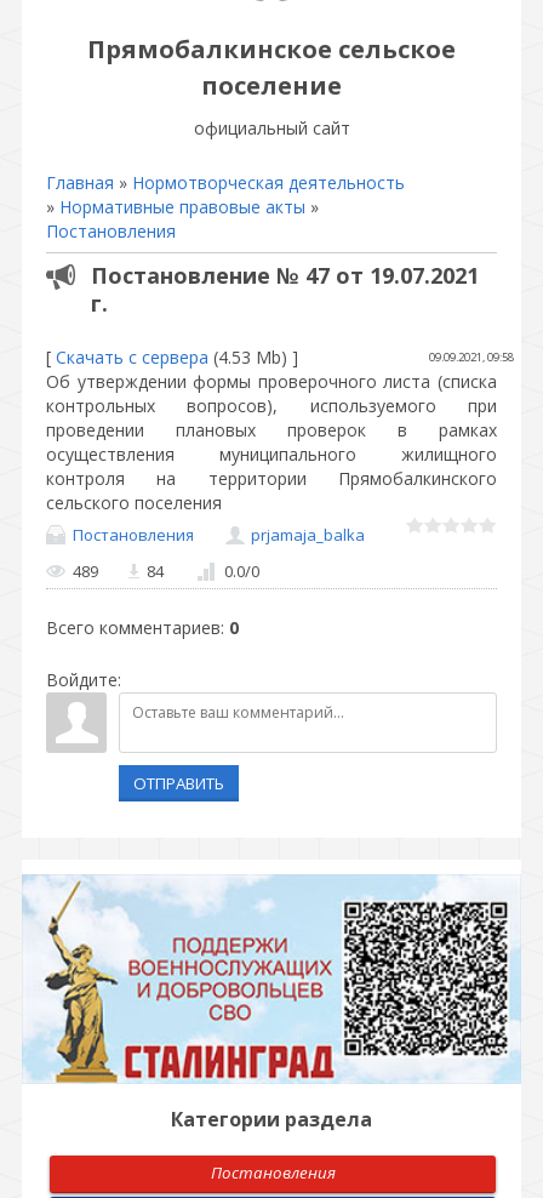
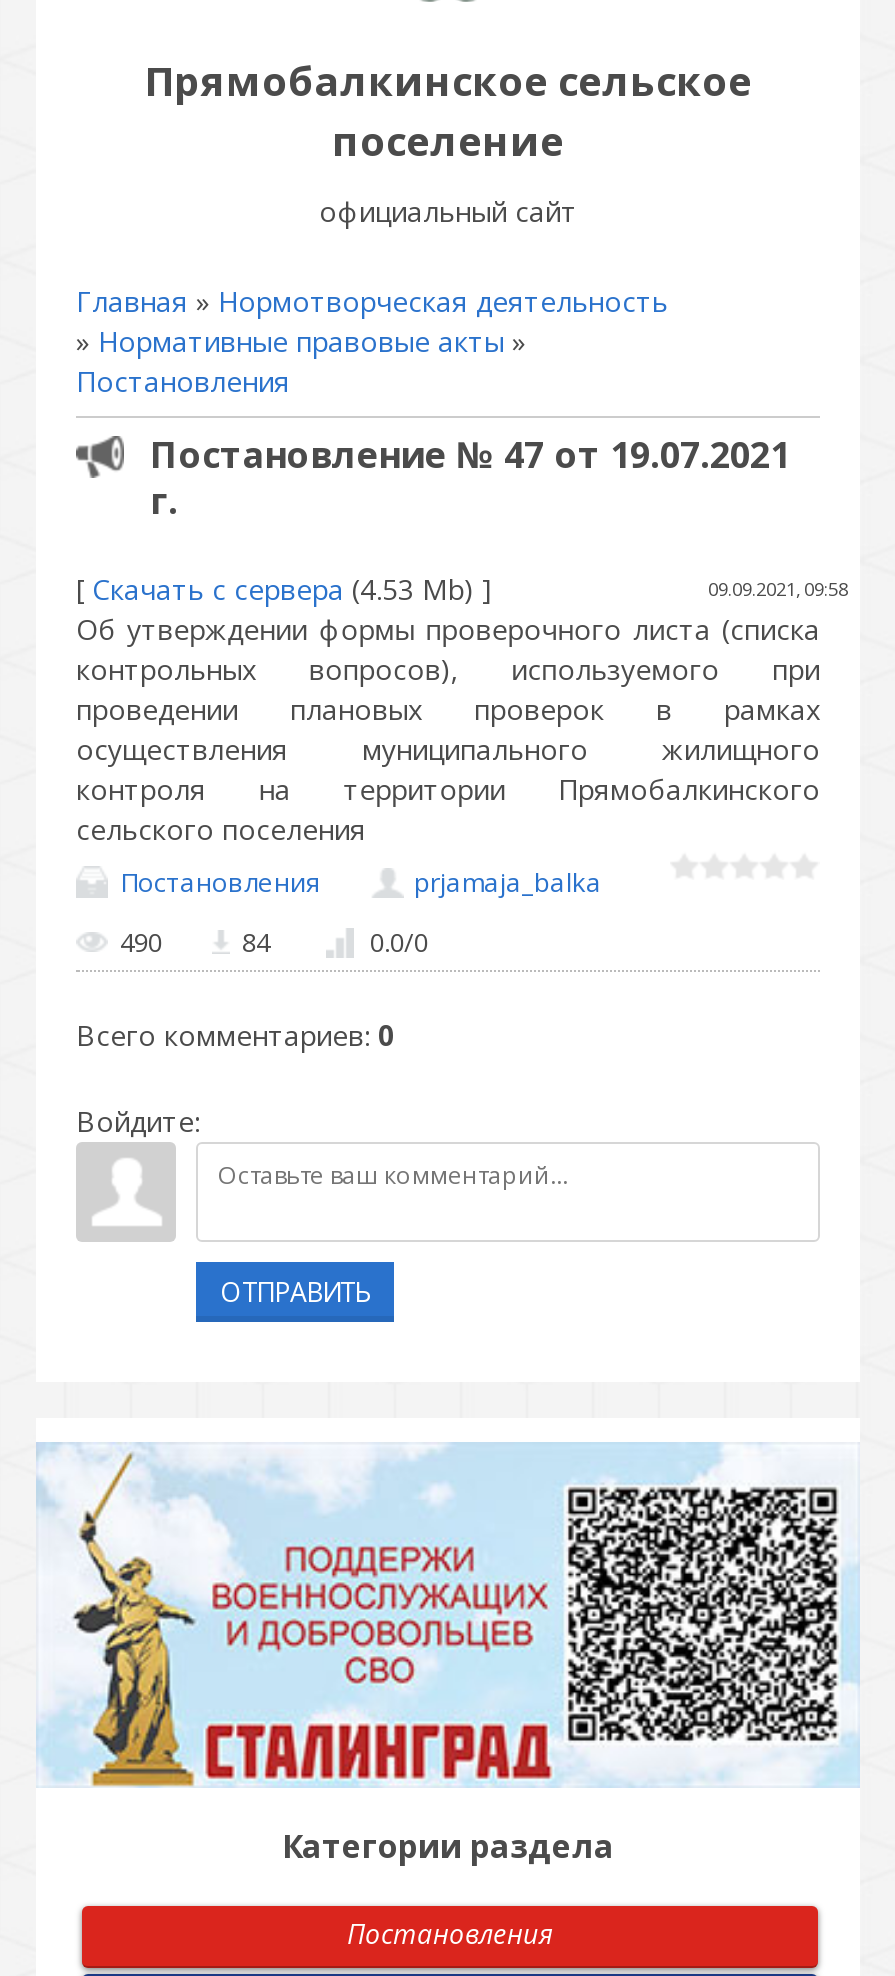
- 489
+ 490
